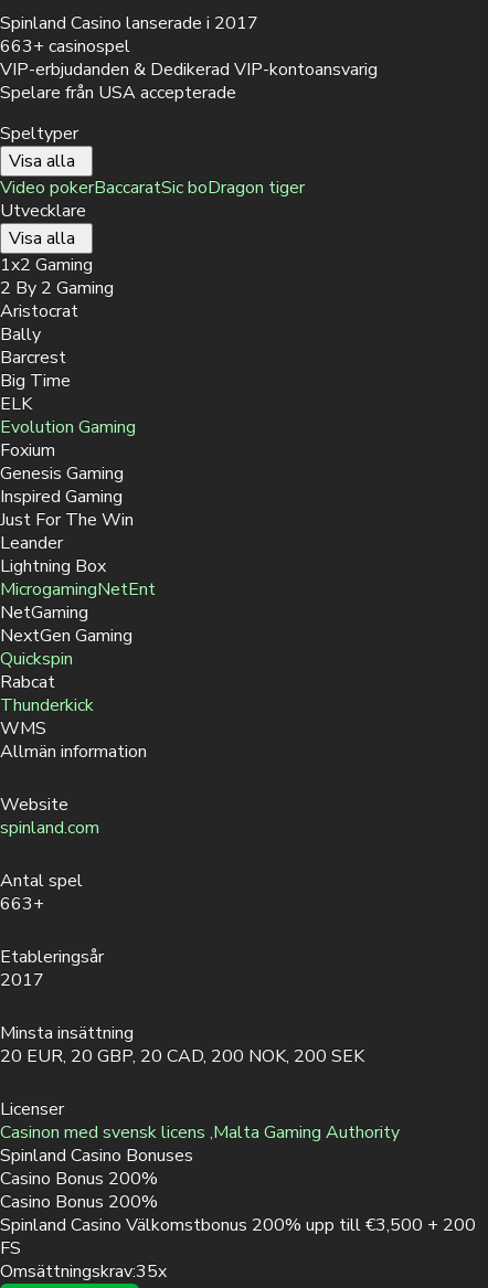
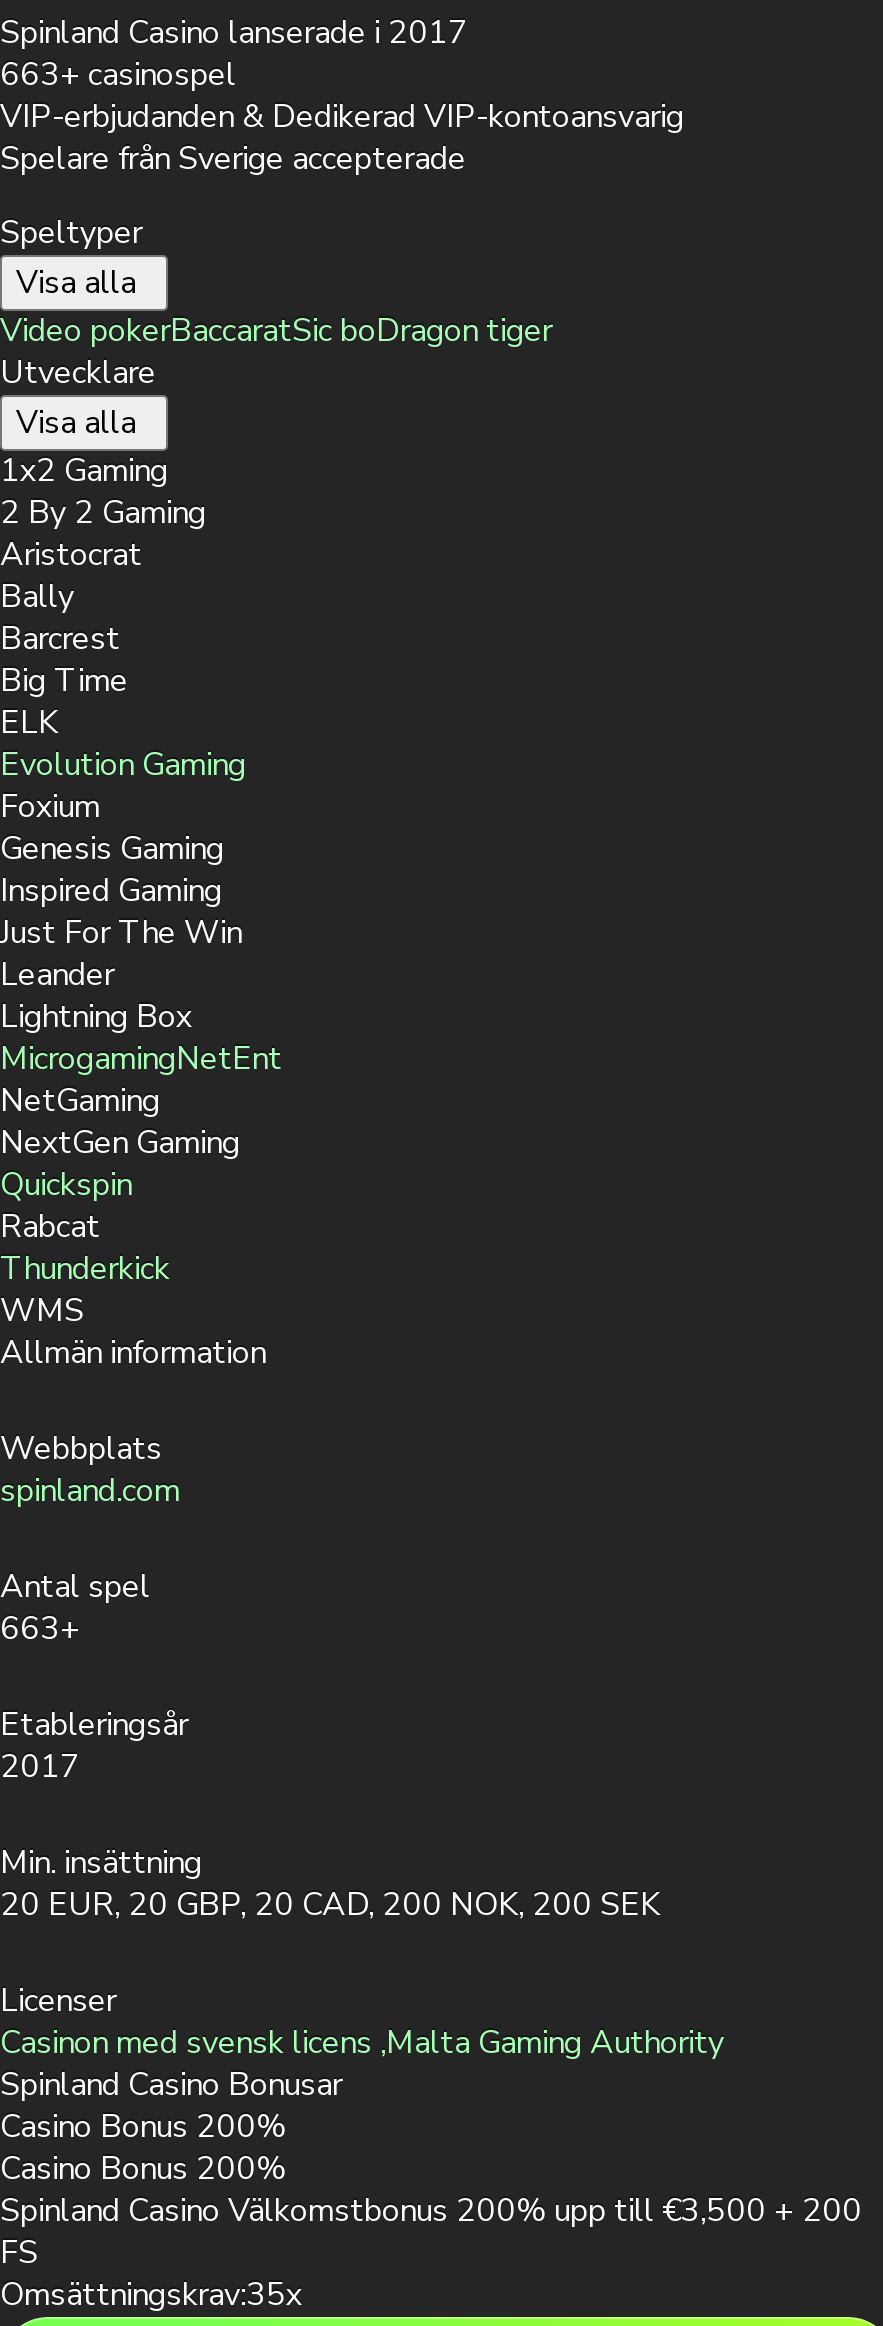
- Spelare från USA accepterade
+ Spelare från Sverige accepterade

- Website
+ Webbplats

- Minsta insättning
+ Min. insättning

- Spinland Casino Bonuses
+ Spinland Casino Bonusar
